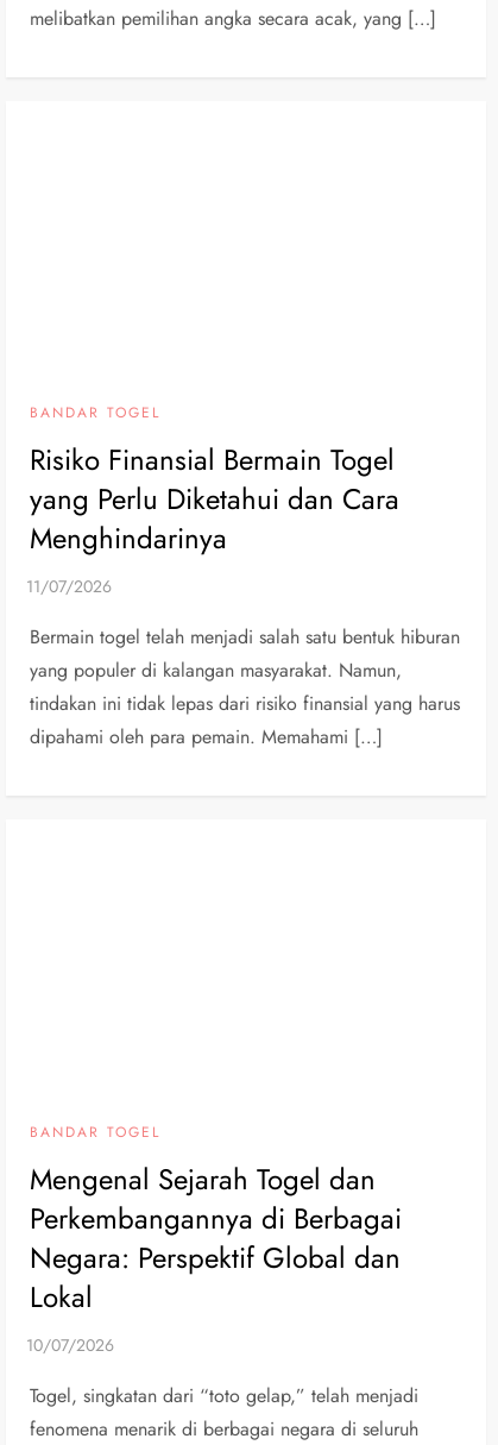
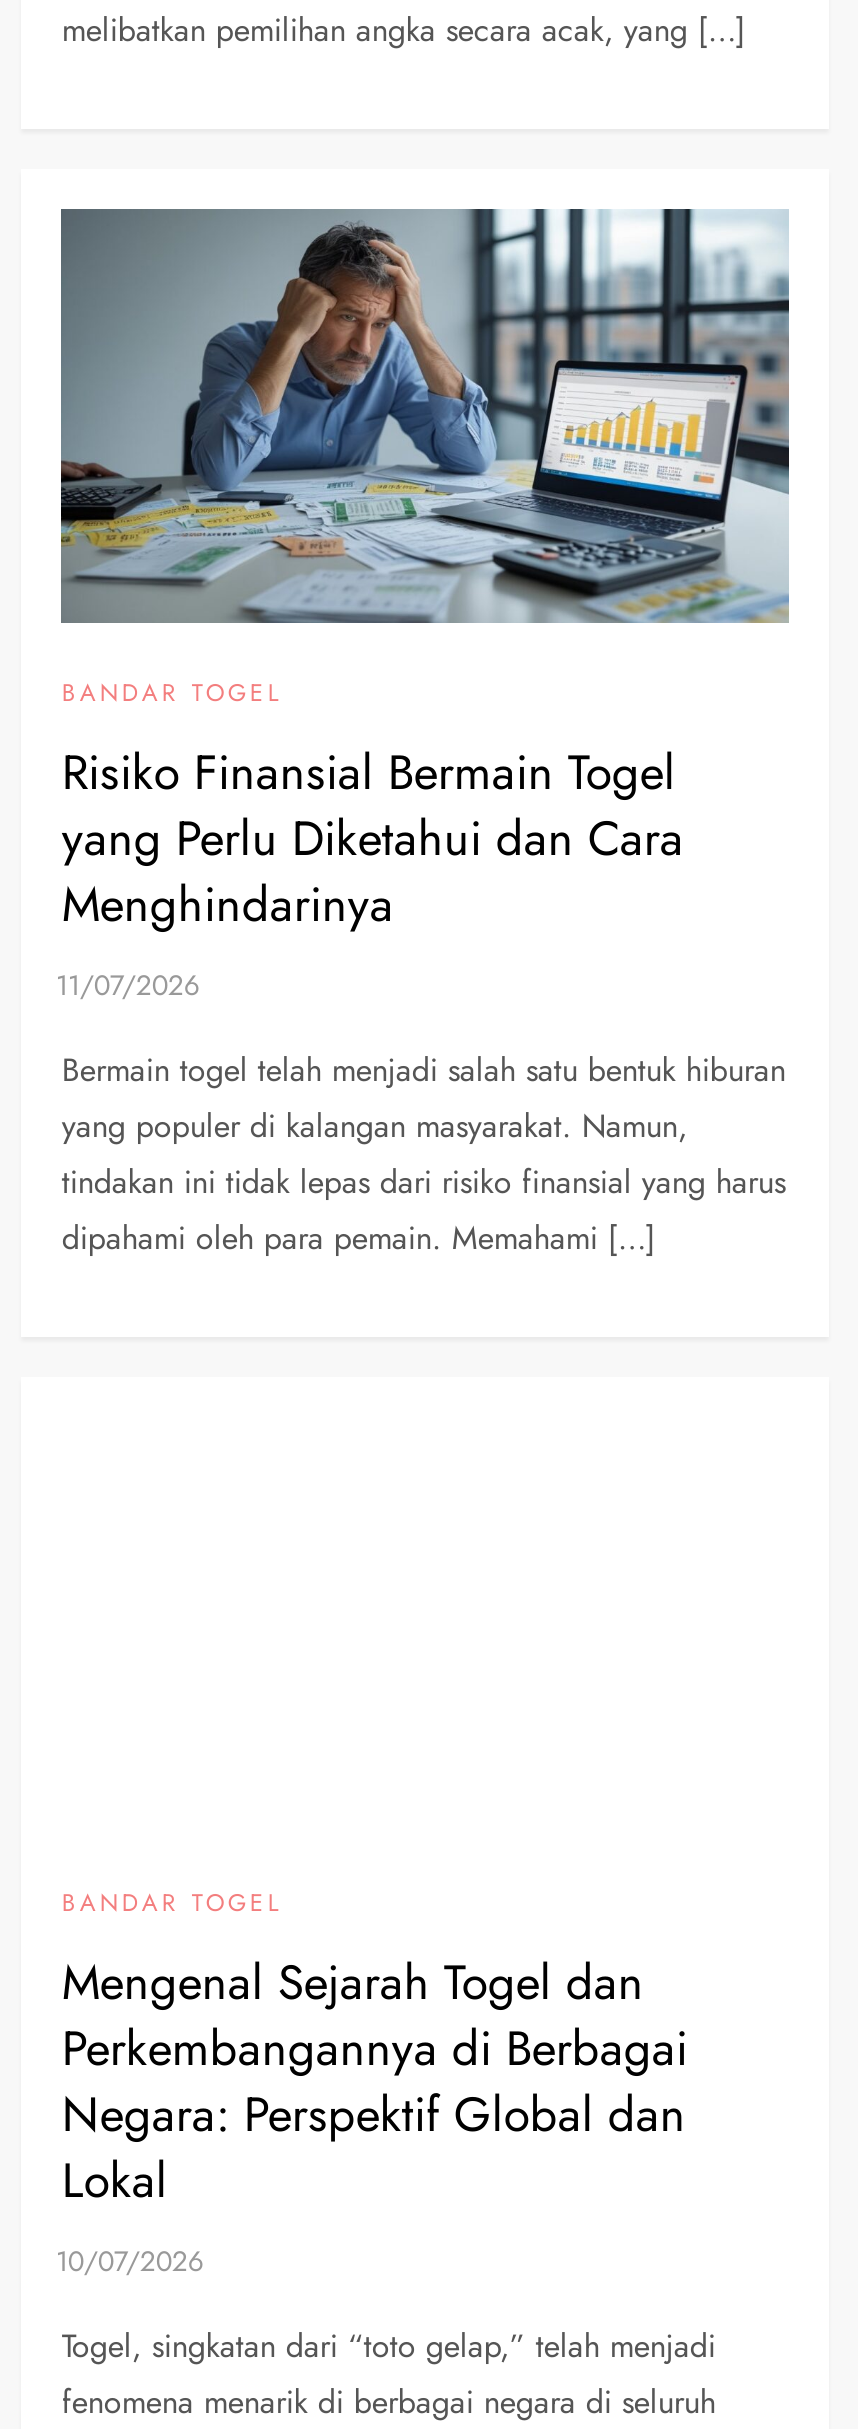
+ [image]
